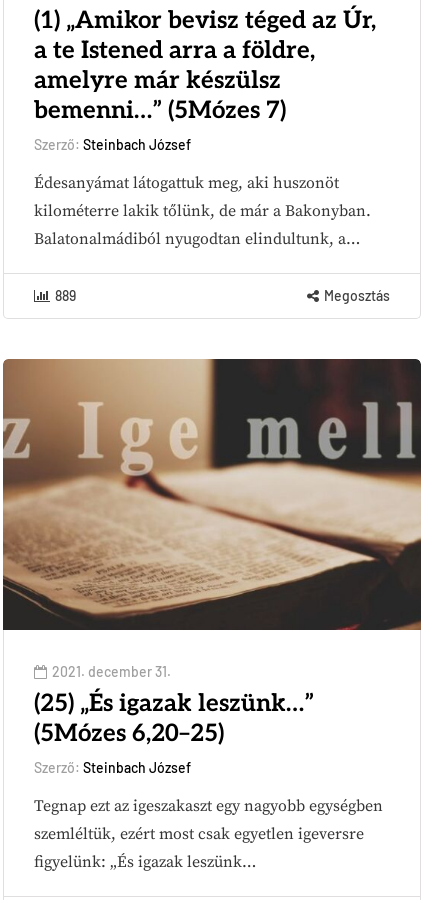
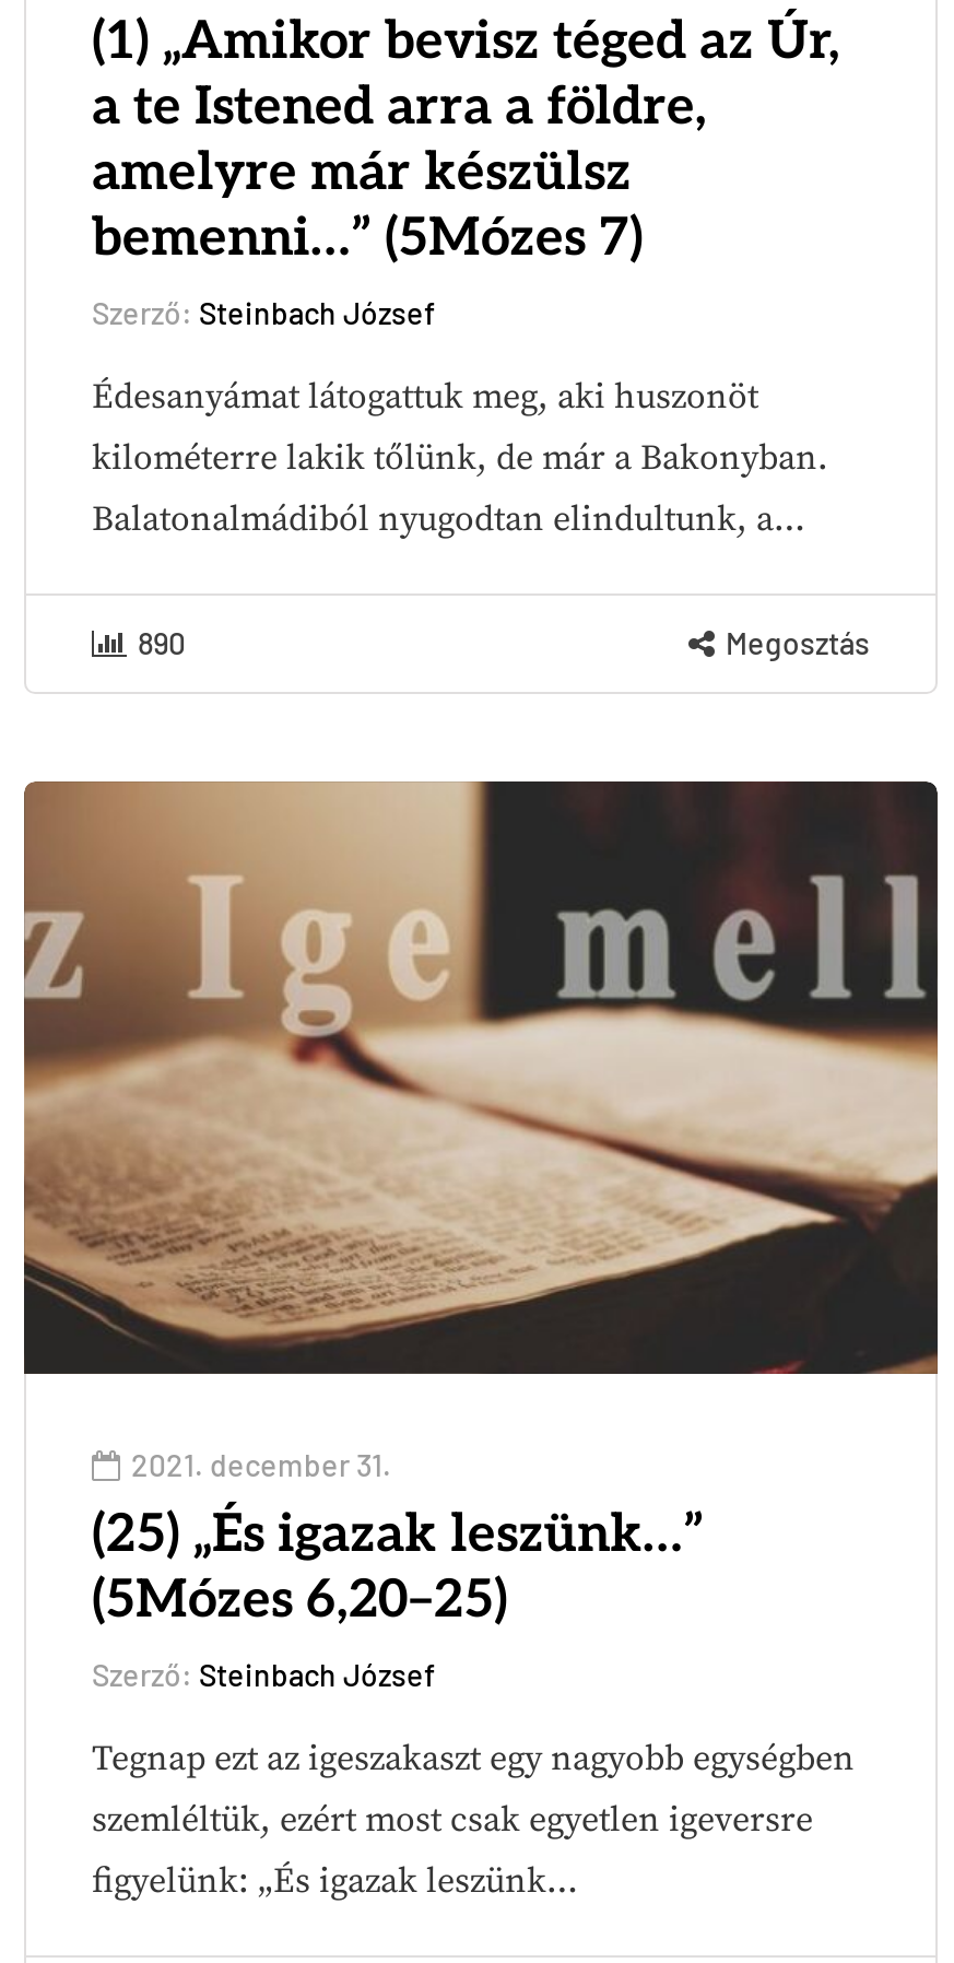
- 889
+ 890
